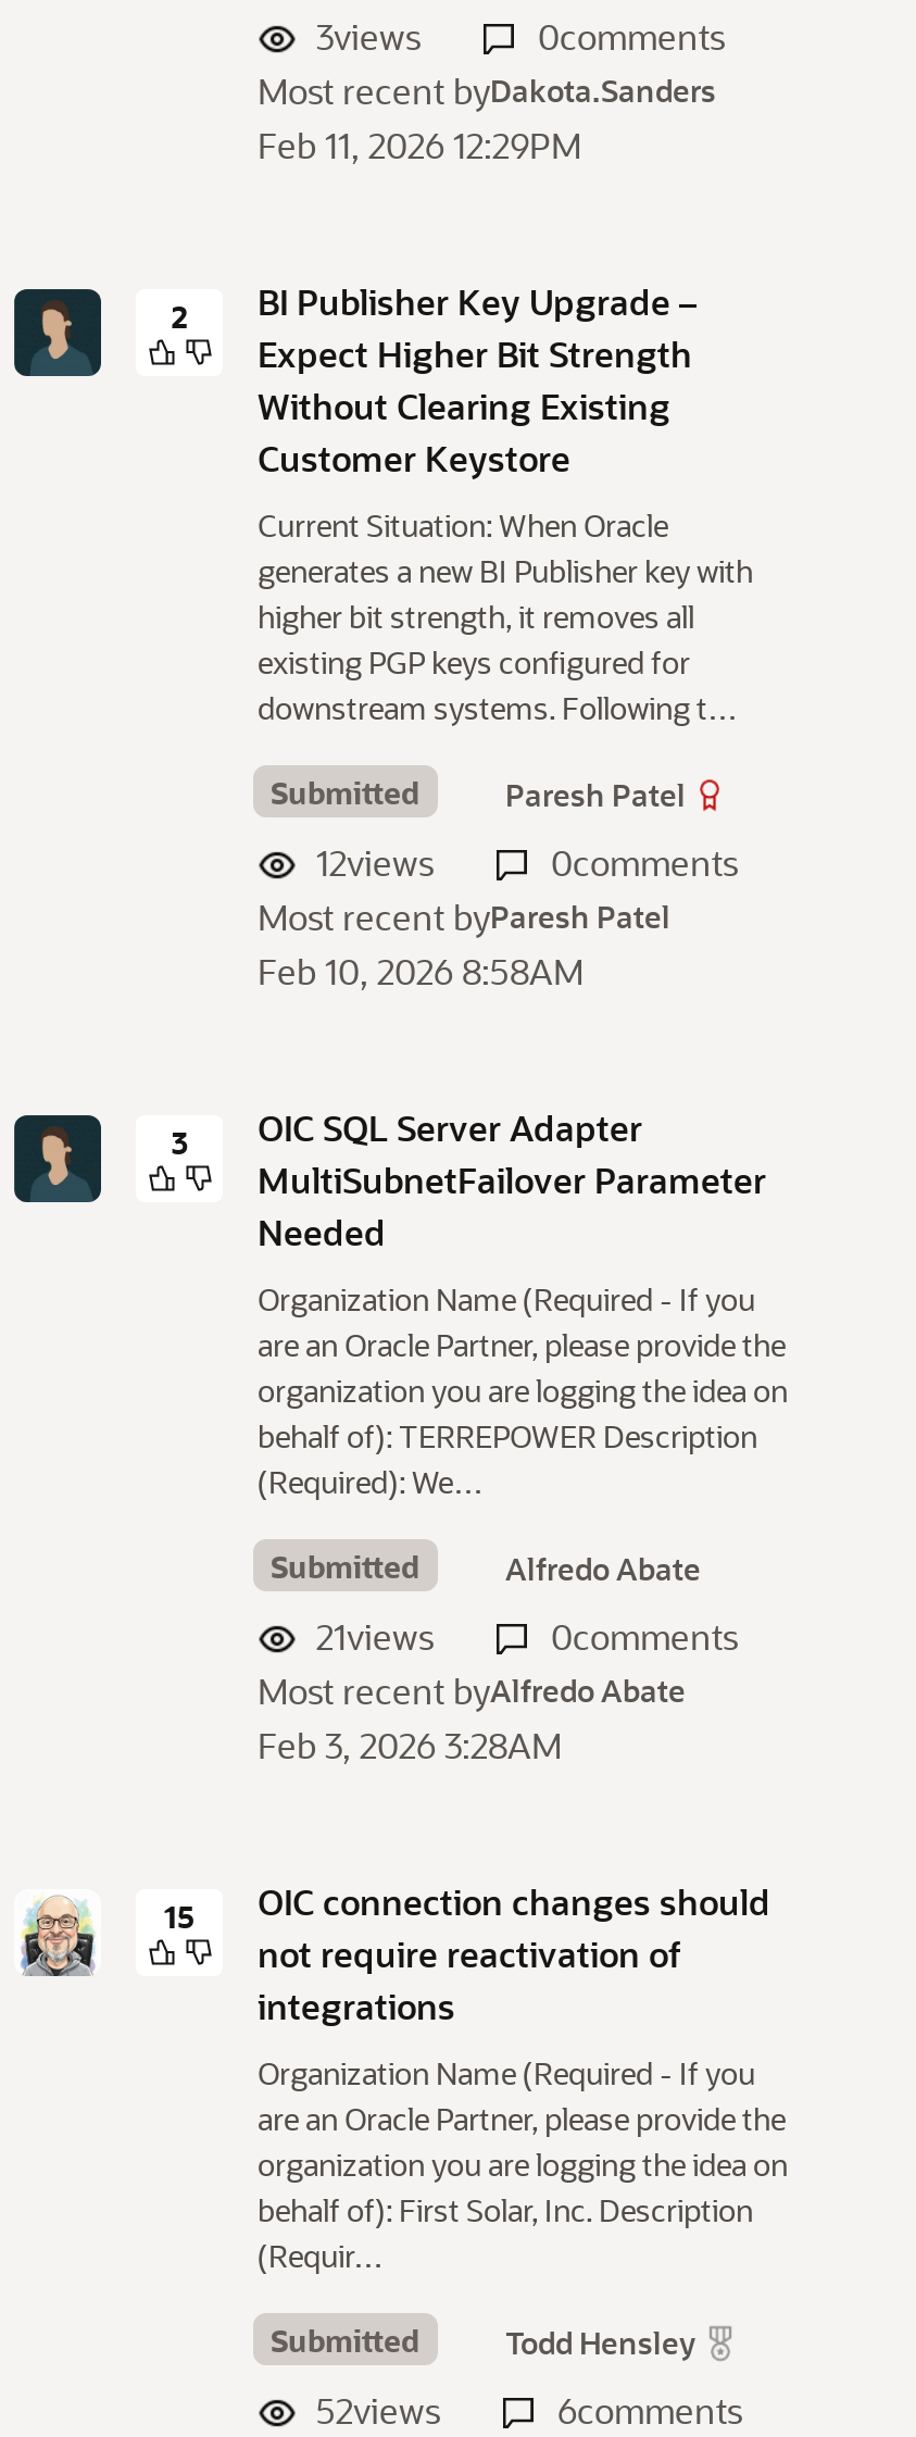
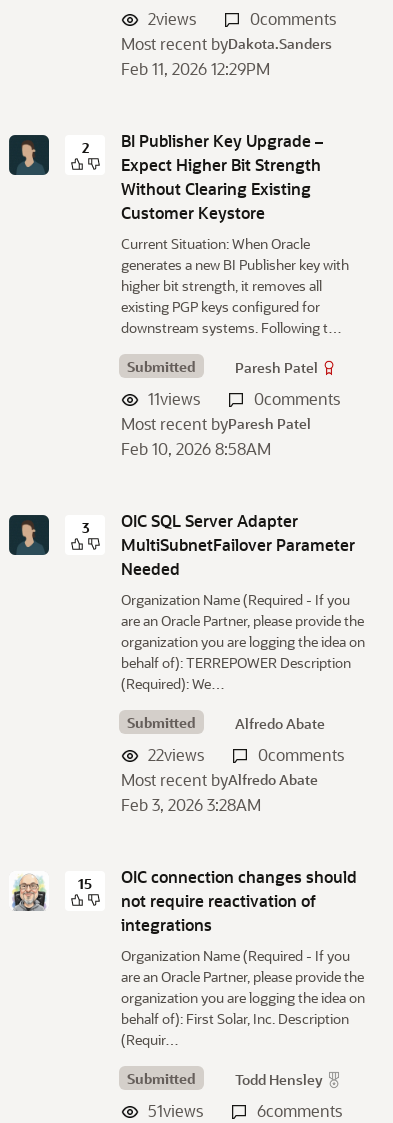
- 3views
+ 2views

- 12views
+ 11views

- 21views
+ 22views

- 52views
+ 51views
